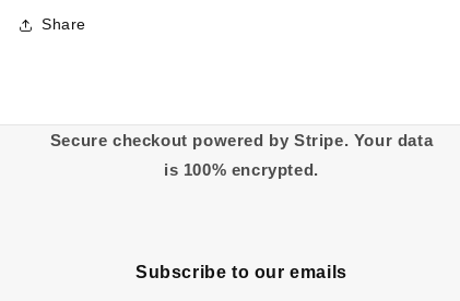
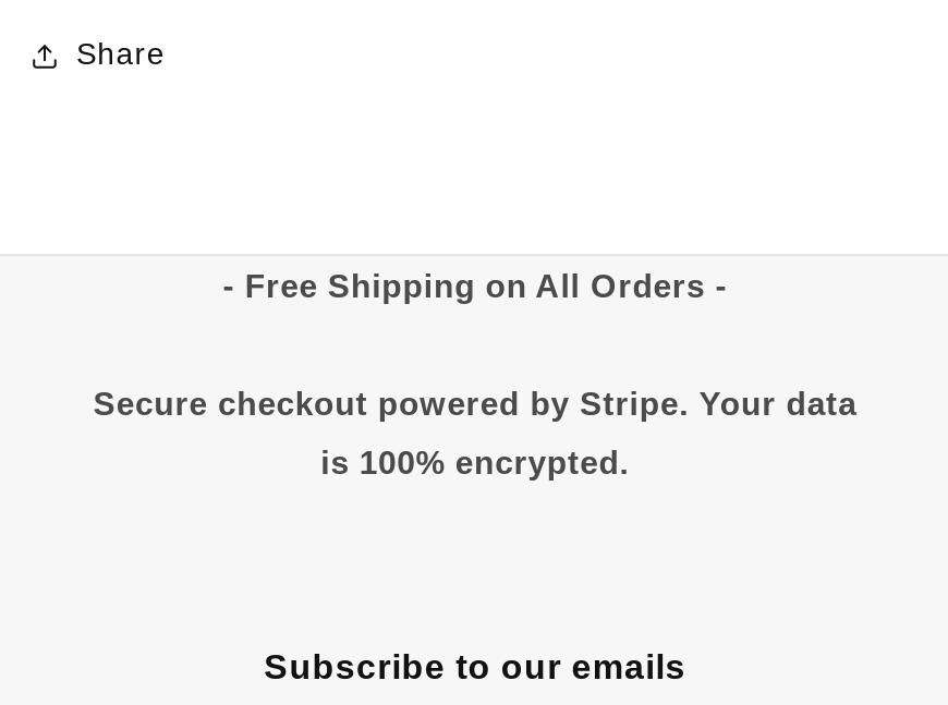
+ - Free Shipping on All Orders -
